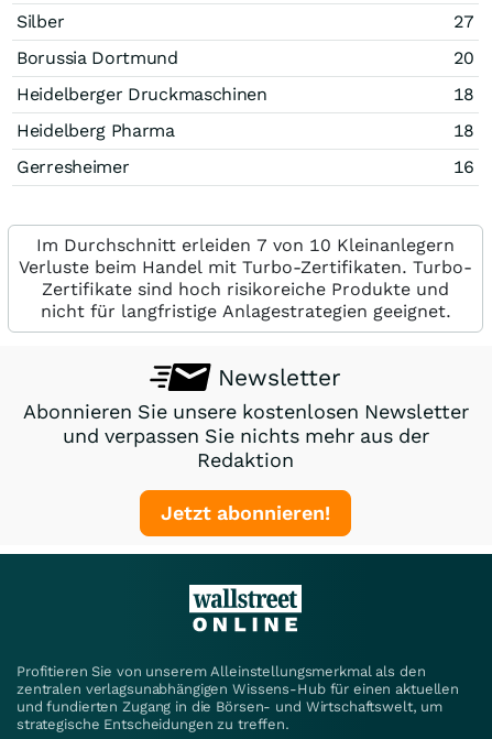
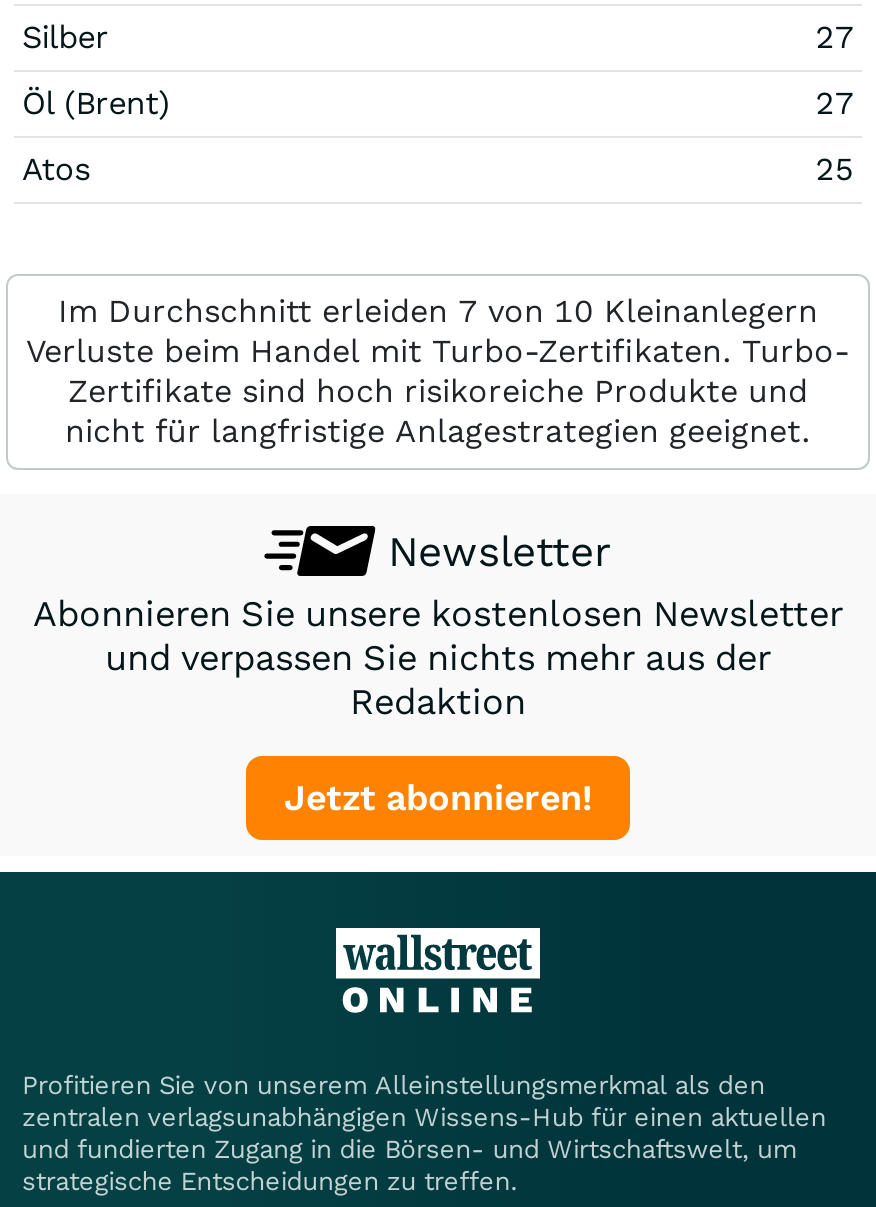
- Borussia Dortmund
- 20
- Heidelberger Druckmaschinen
- 18
- Heidelberg Pharma
- 18
- Gerresheimer
- 16
+ Öl (Brent)
+ 27
+ Atos
+ 25
